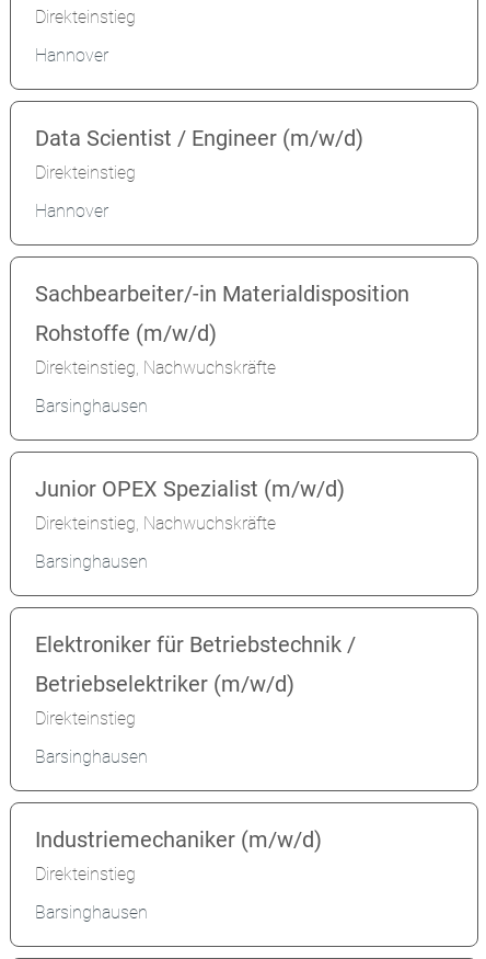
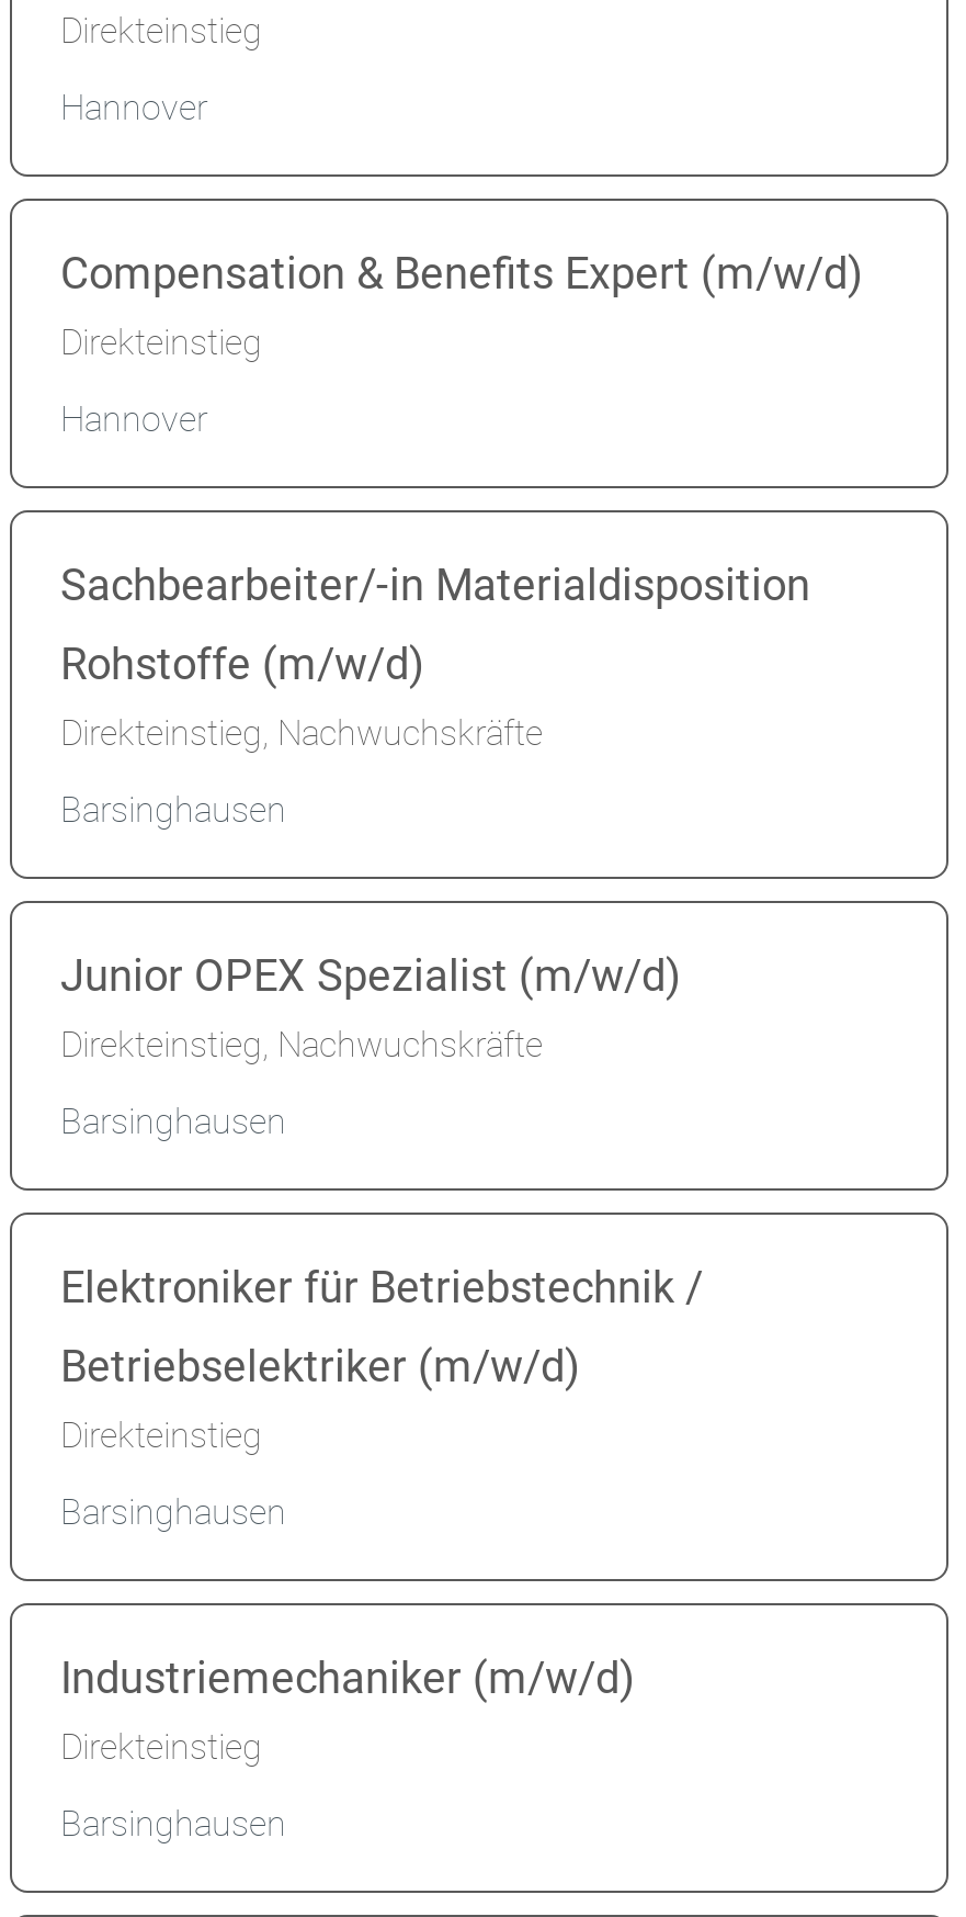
- Data Scientist / Engineer (m/w/d)
+ Compensation & Benefits Expert (m/w/d)
